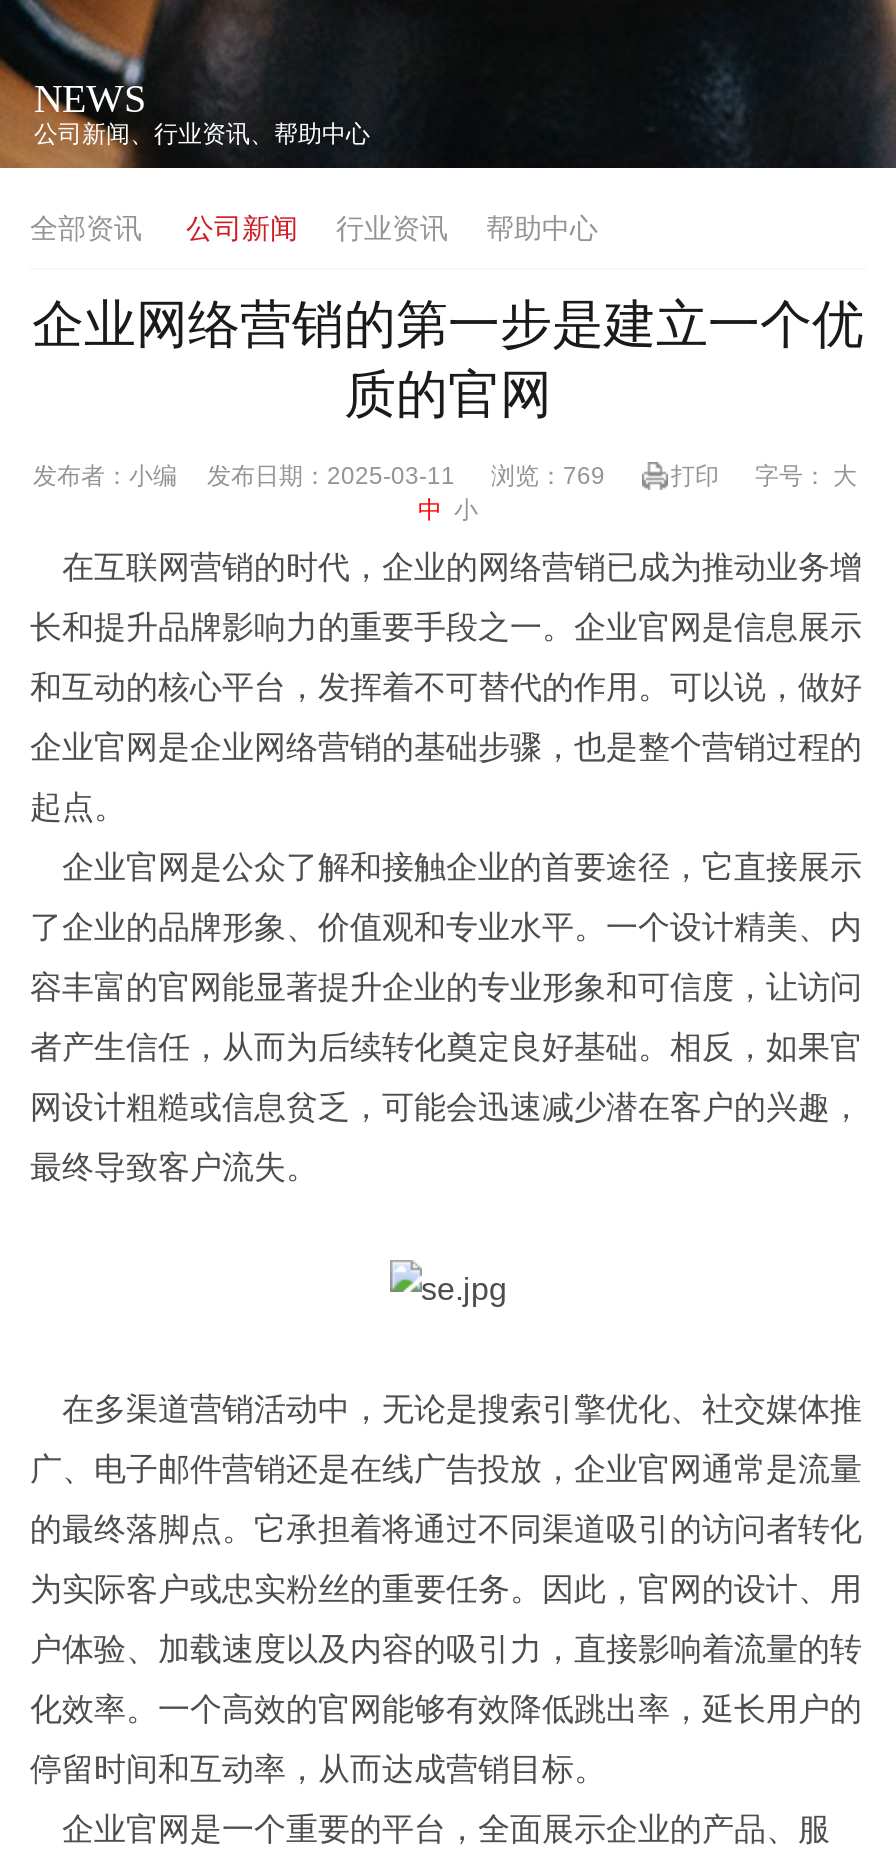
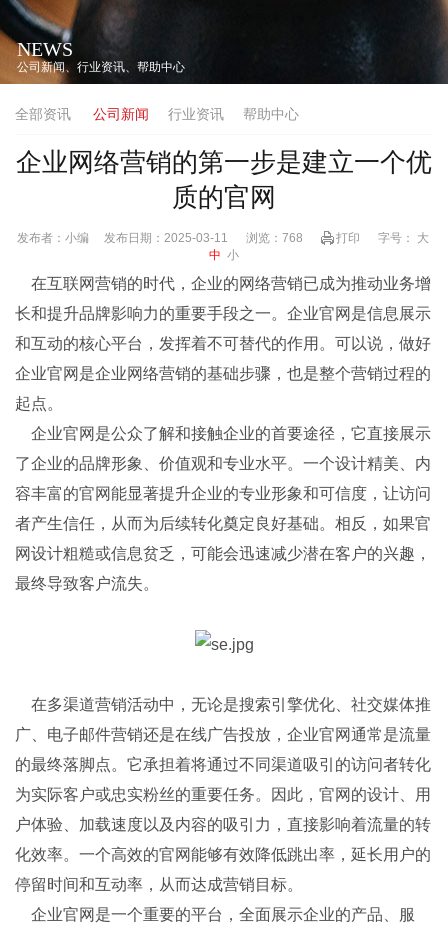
- 发布者：小编发布日期：2025-03-11 浏览：769
+ 发布者：小编发布日期：2025-03-11 浏览：768
